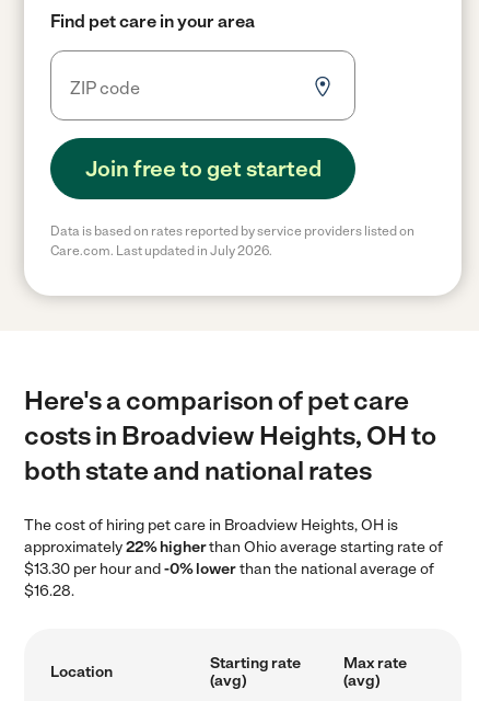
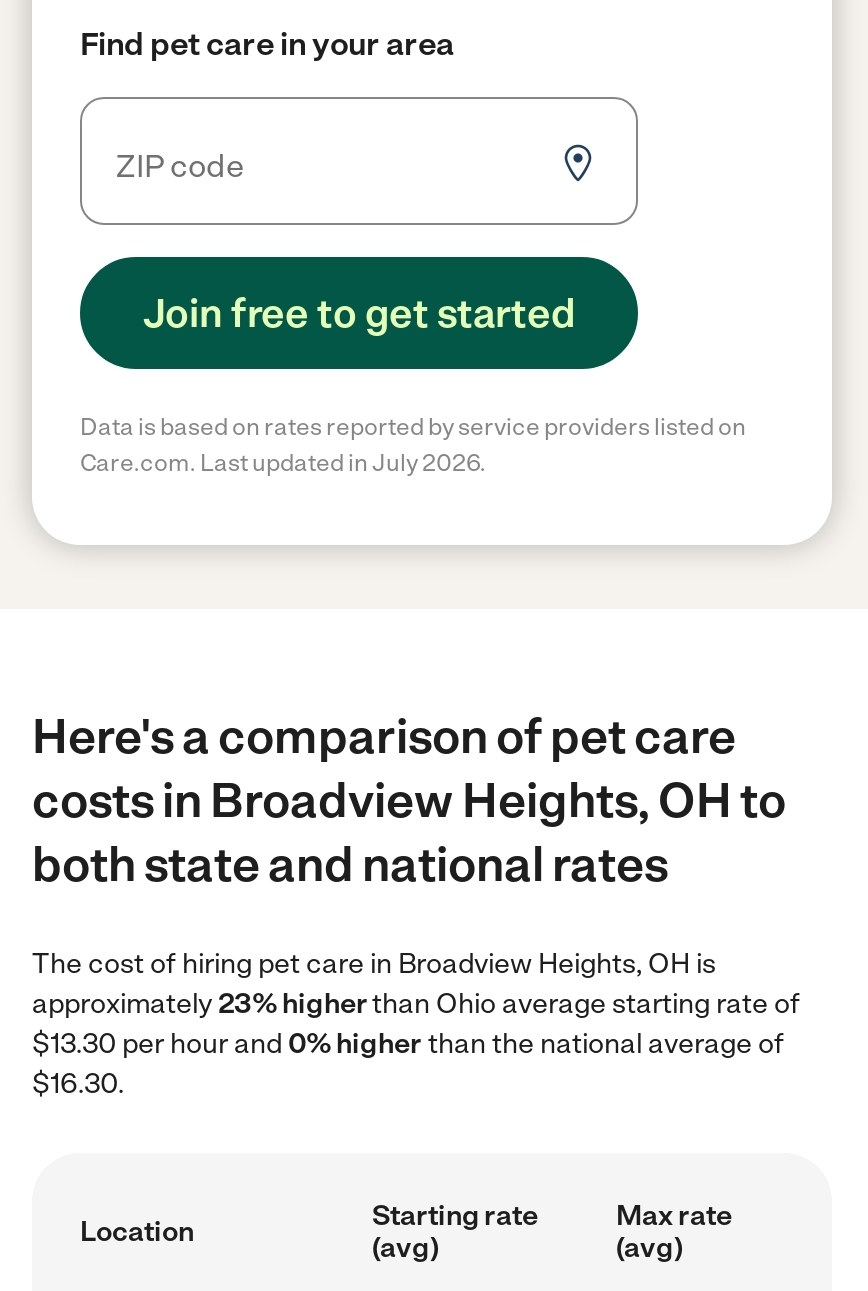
- approximately 22% higherthan Ohio average starting rate of
+ approximately 23% higherthan Ohio average starting rate of

- $13.30 per hour and -0% lower than the national average of
+ $13.30 per hour and 0% higher than the national average of

- $16.28.
+ $16.30.
